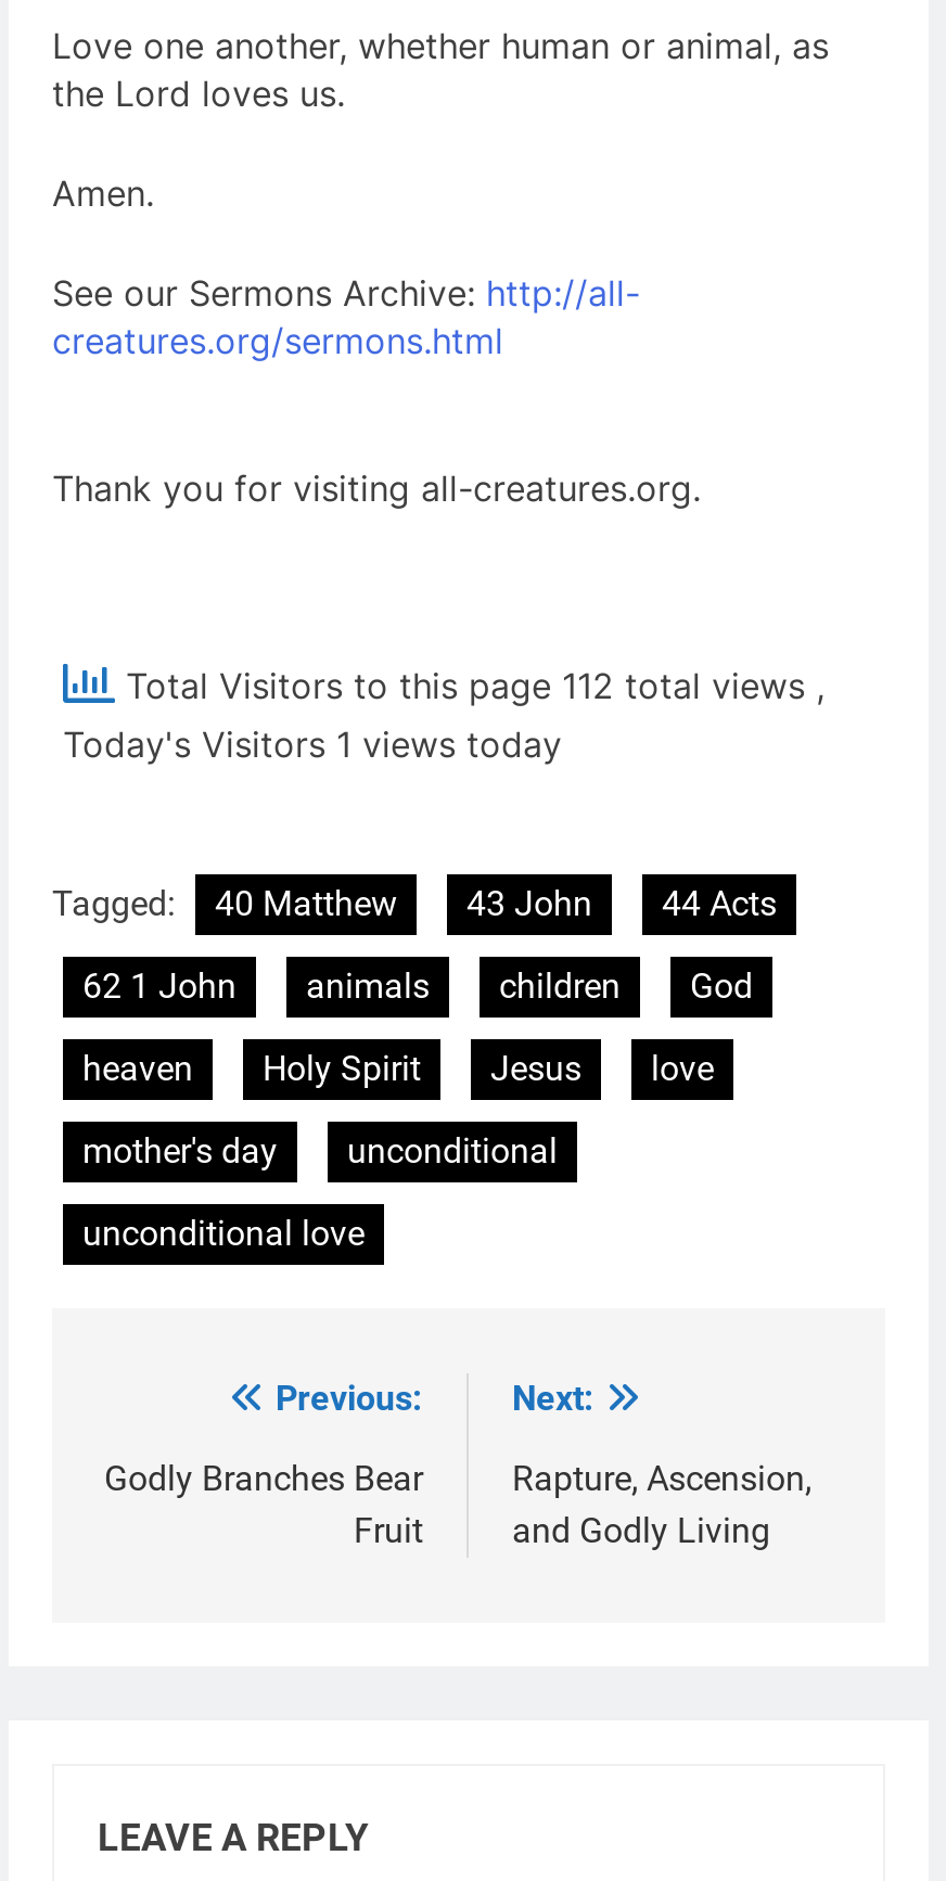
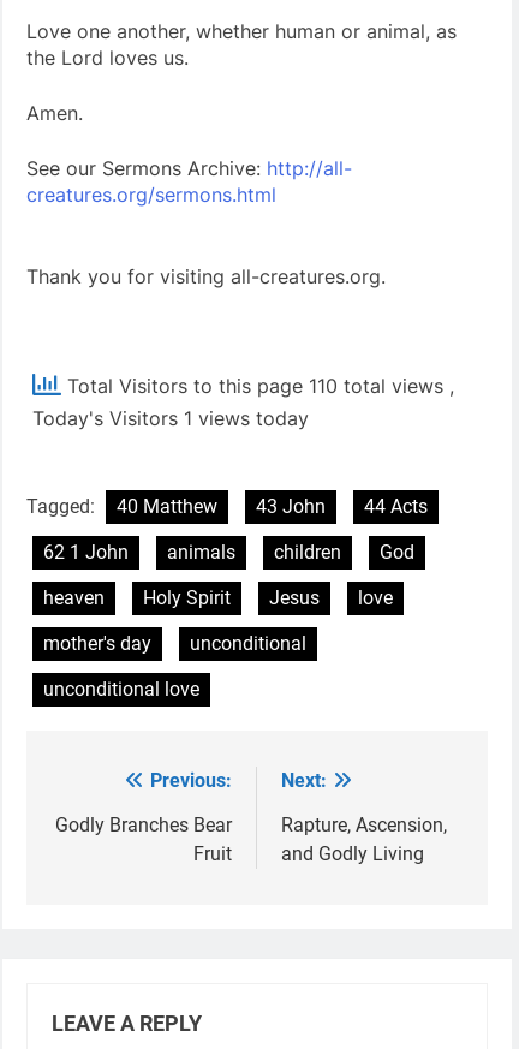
- Total Visitors to this page 112 total views,
+ Total Visitors to this page 110 total views,
